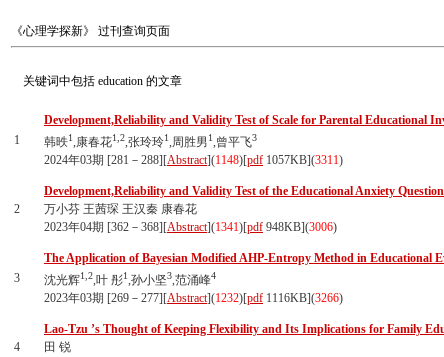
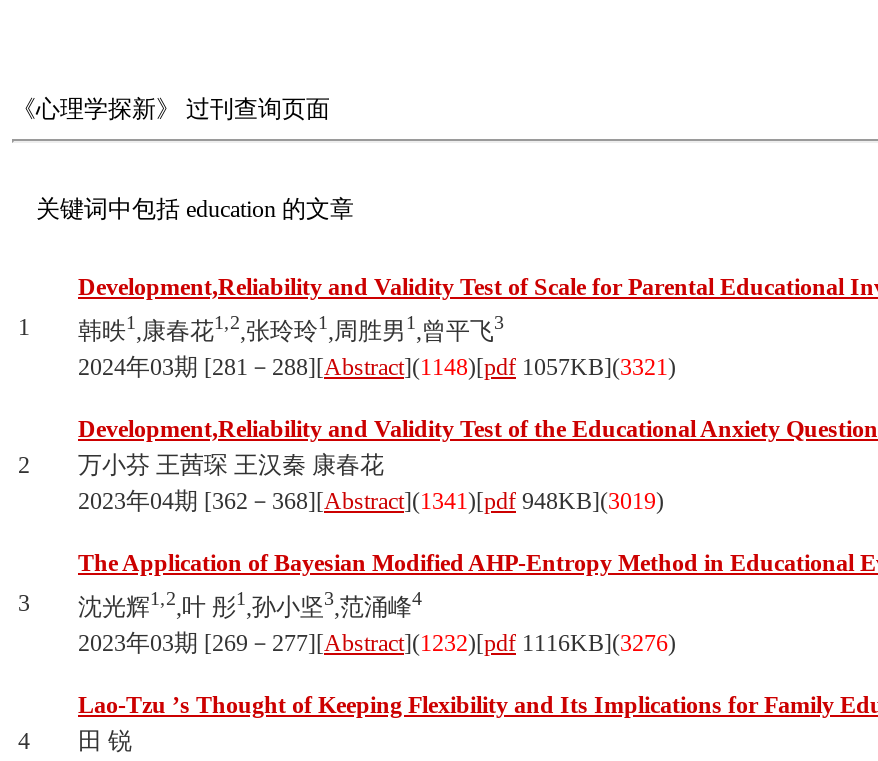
- 2024年03期 [281－288][Abstract](1148)[pdf 1057KB](3311)
+ 2024年03期 [281－288][Abstract](1148)[pdf 1057KB](3321)

- 2023年04期 [362－368][Abstract](1341)[pdf 948KB](3006)
+ 2023年04期 [362－368][Abstract](1341)[pdf 948KB](3019)

- 2023年03期 [269－277][Abstract](1232)[pdf 1116KB](3266)
+ 2023年03期 [269－277][Abstract](1232)[pdf 1116KB](3276)
